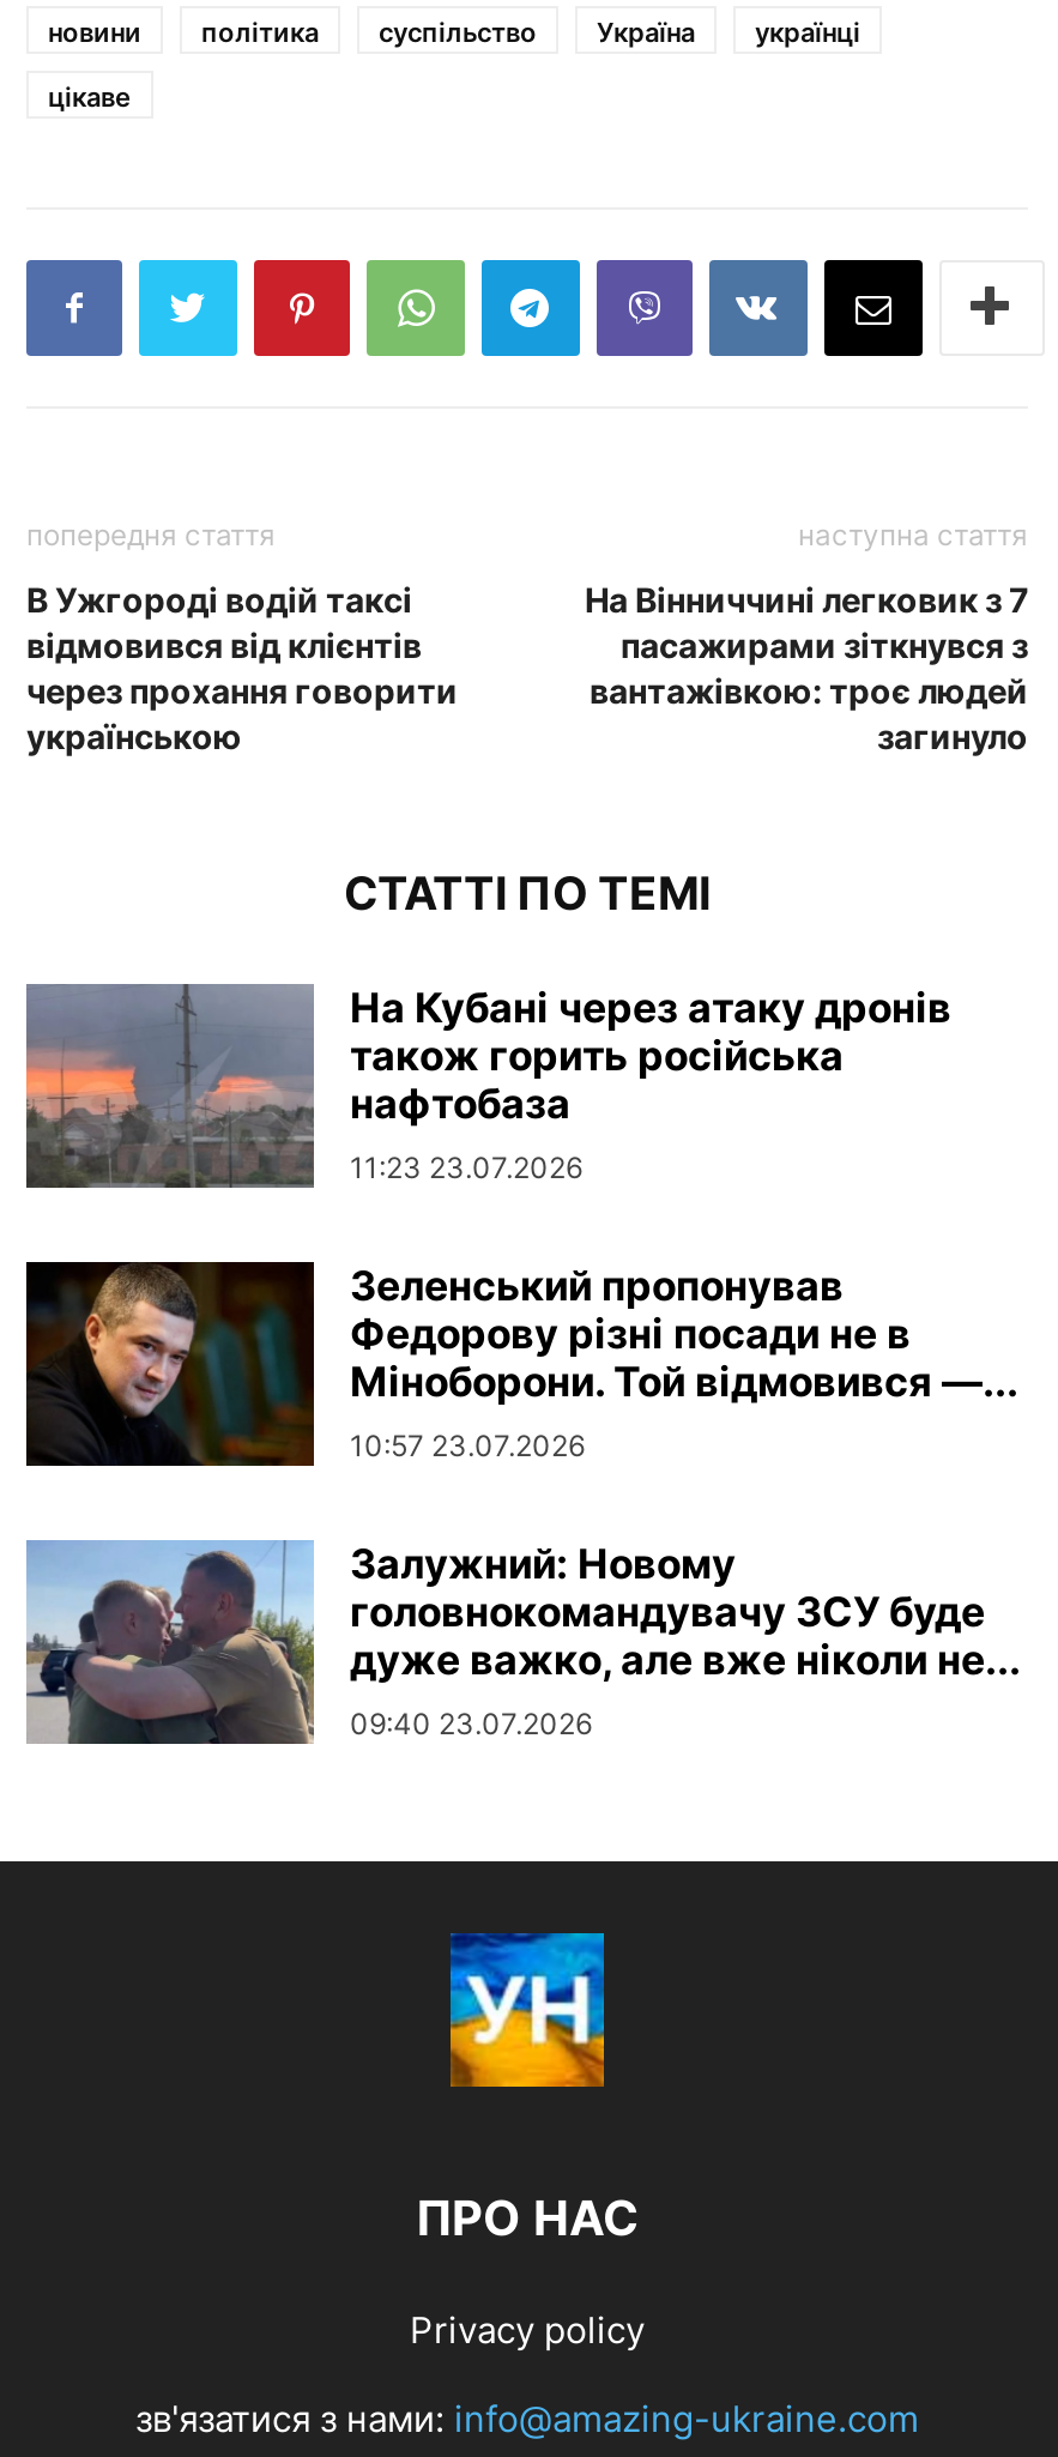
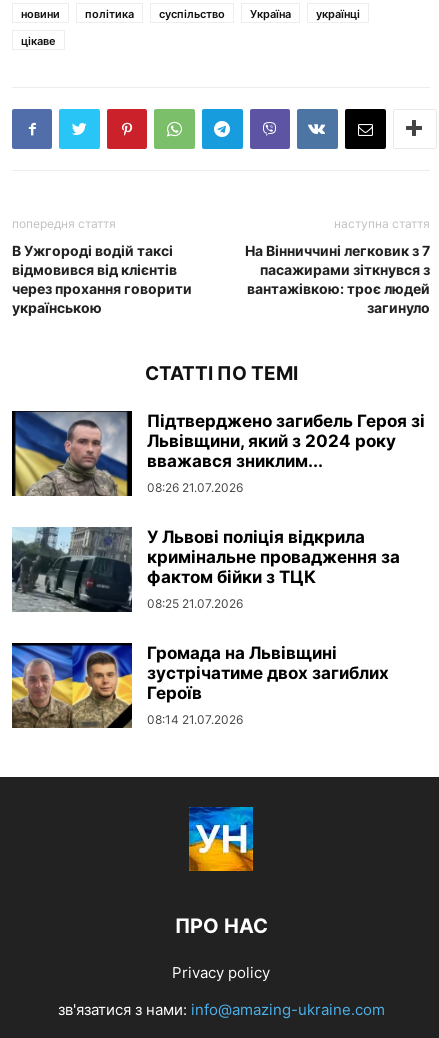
- [image]
- На Кубані через атаку дронів
- також горить російська
- нафтобаза
- 11:23 23.07.2026
+ [image]
+ Підтверджено загибель Героя зі
+ Львівщини, який з 2024 року
+ вважався зниклим...
+ 08:26 21.07.2026

- [image]
- Зеленський пропонував
- Федорову різні посади не в
- Міноборони. Той відмовився —...
- 10:57 23.07.2026
+ [image]
+ У Львові поліція відкрила
+ кримінальне провадження за
+ фактом бійки з ТЦК
+ 08:25 21.07.2026

- [image]
- Залужний: Новому
- головнокомандувачу ЗСУ буде
- дуже важко, але вже ніколи не...
- 09:40 23.07.2026
+ [image]
+ Громада на Львівщині
+ зустрічатиме двох загиблих
+ Героїв
+ 08:14 21.07.2026
